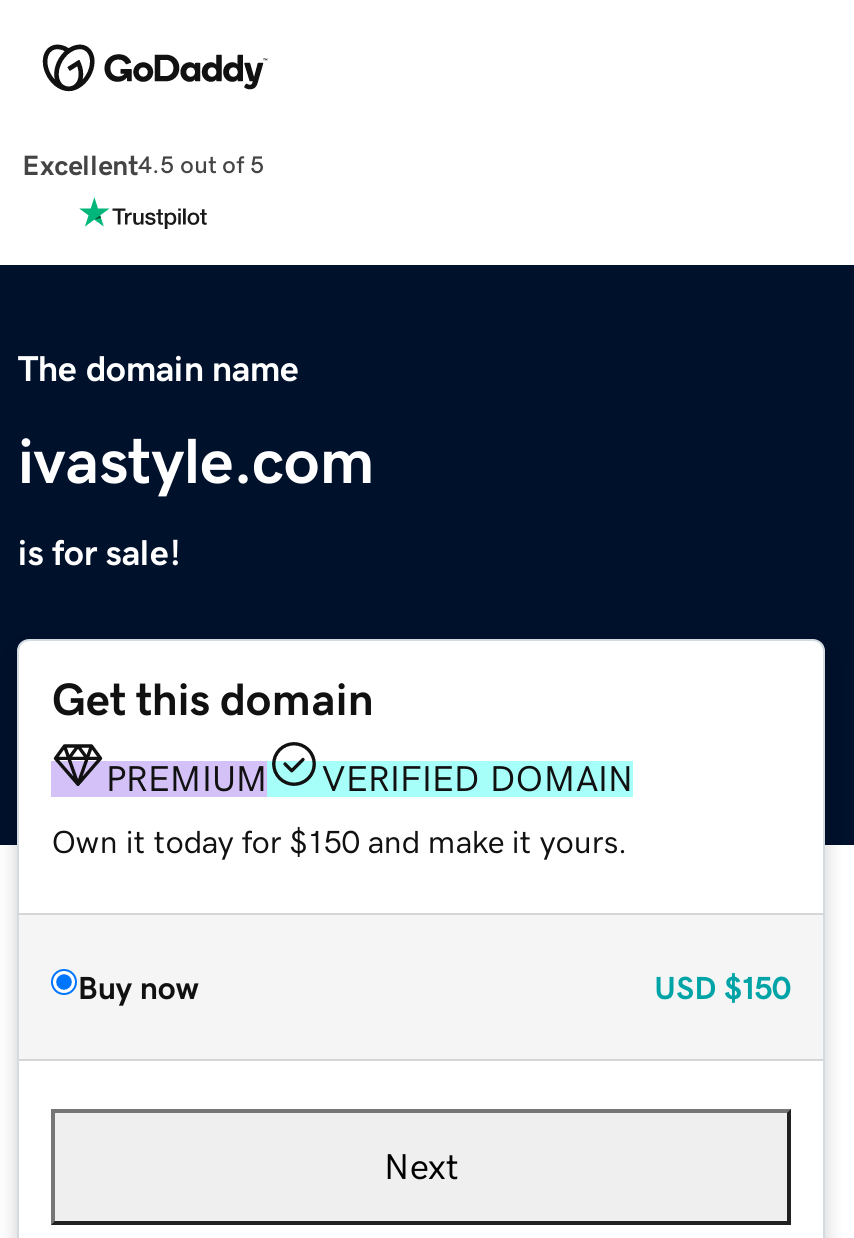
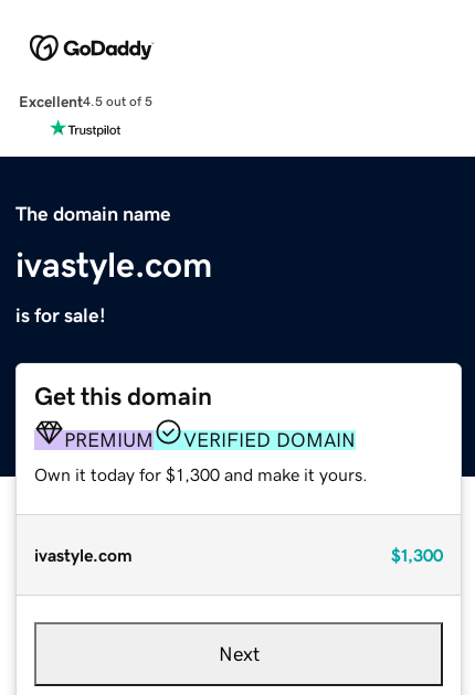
- Own it today for $150 and make it yours.
+ Own it today for $1,300 and make it yours.

- Buy now
- USD $150
+ ivastyle.com
+ $1,300
